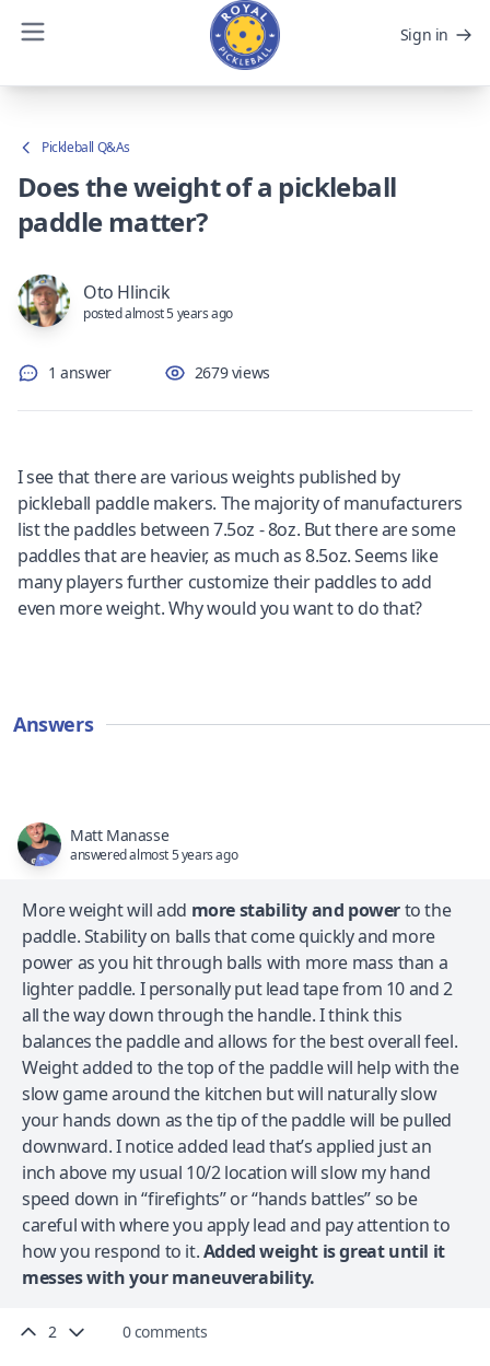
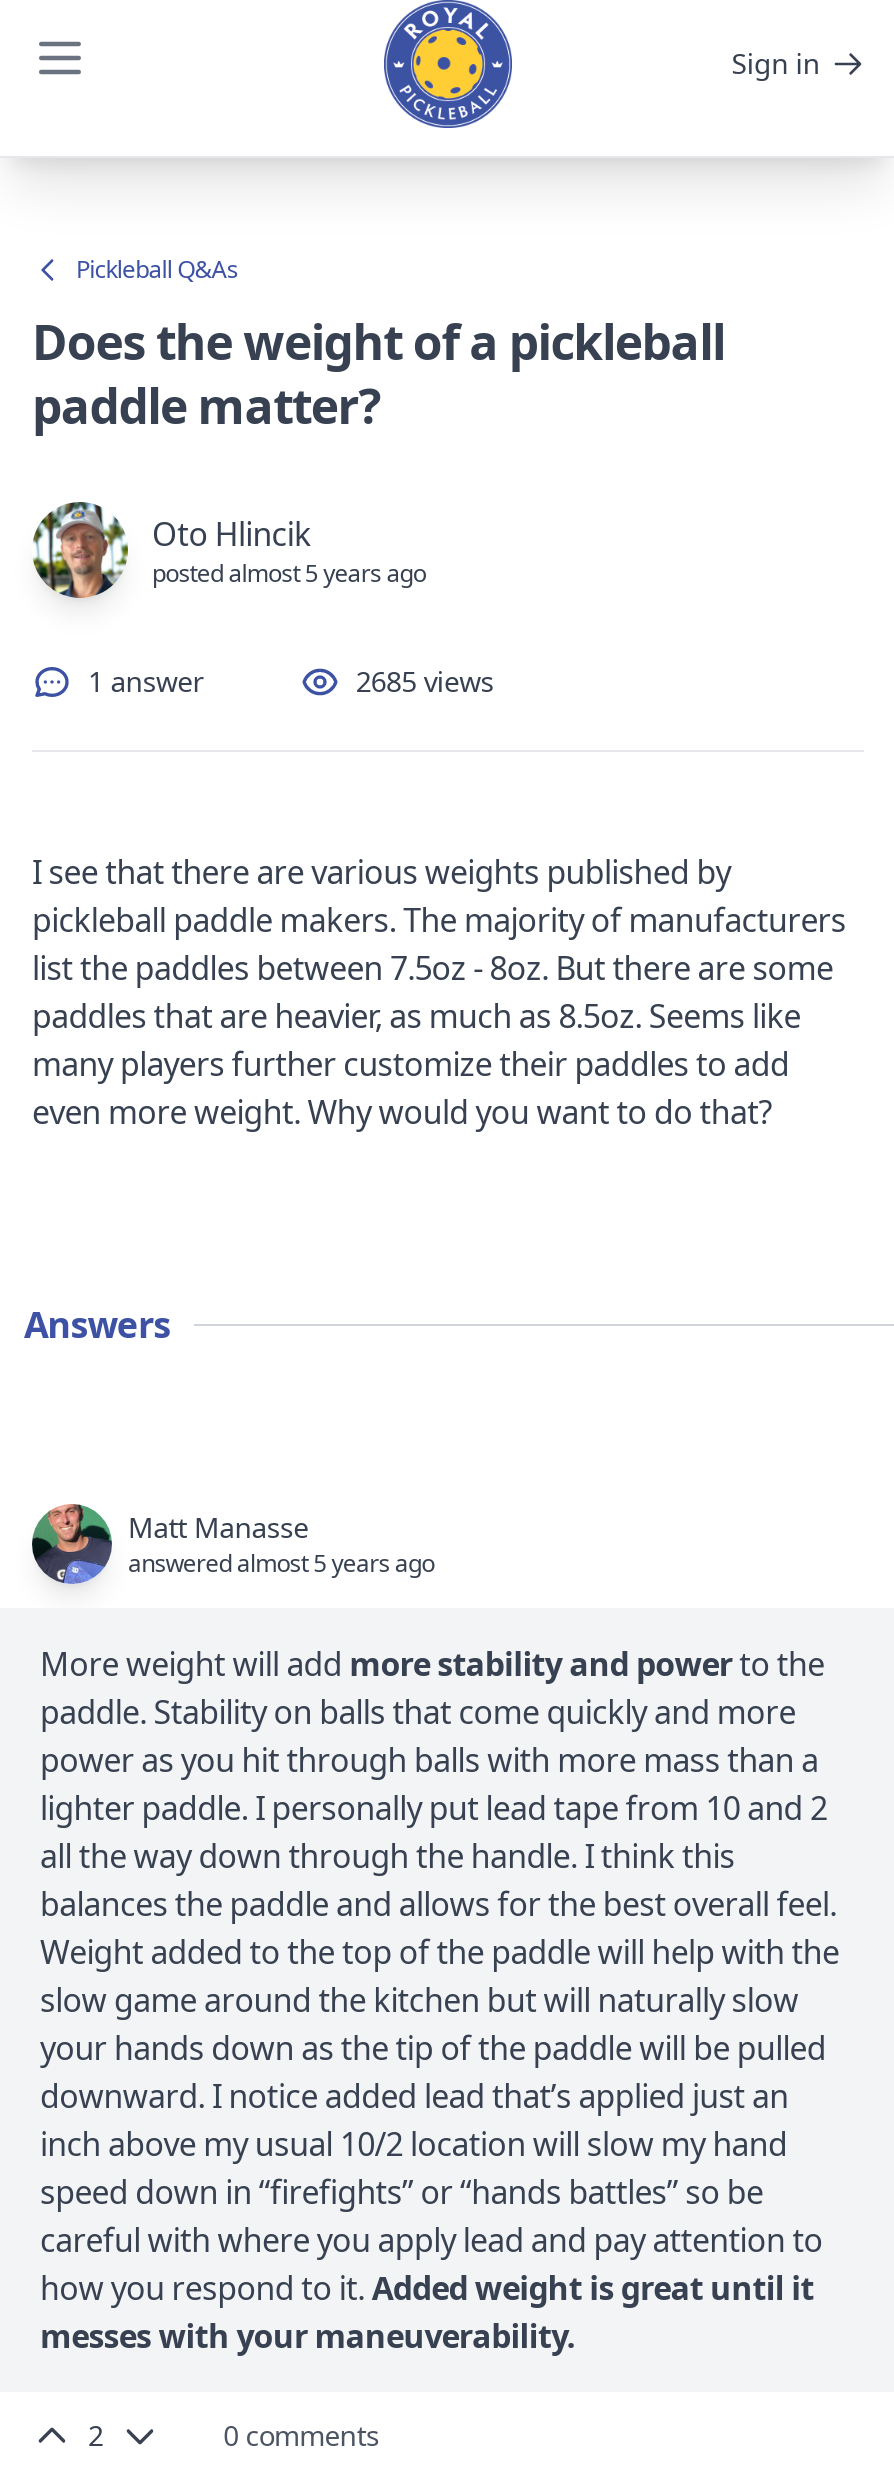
- 2679 views
+ 2685 views
